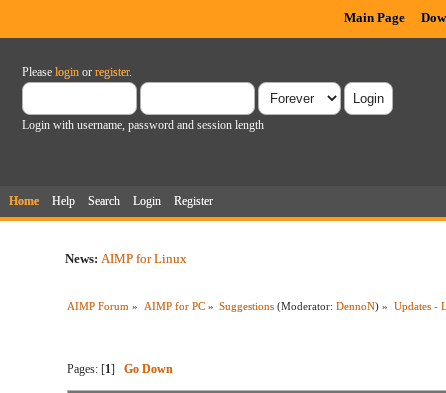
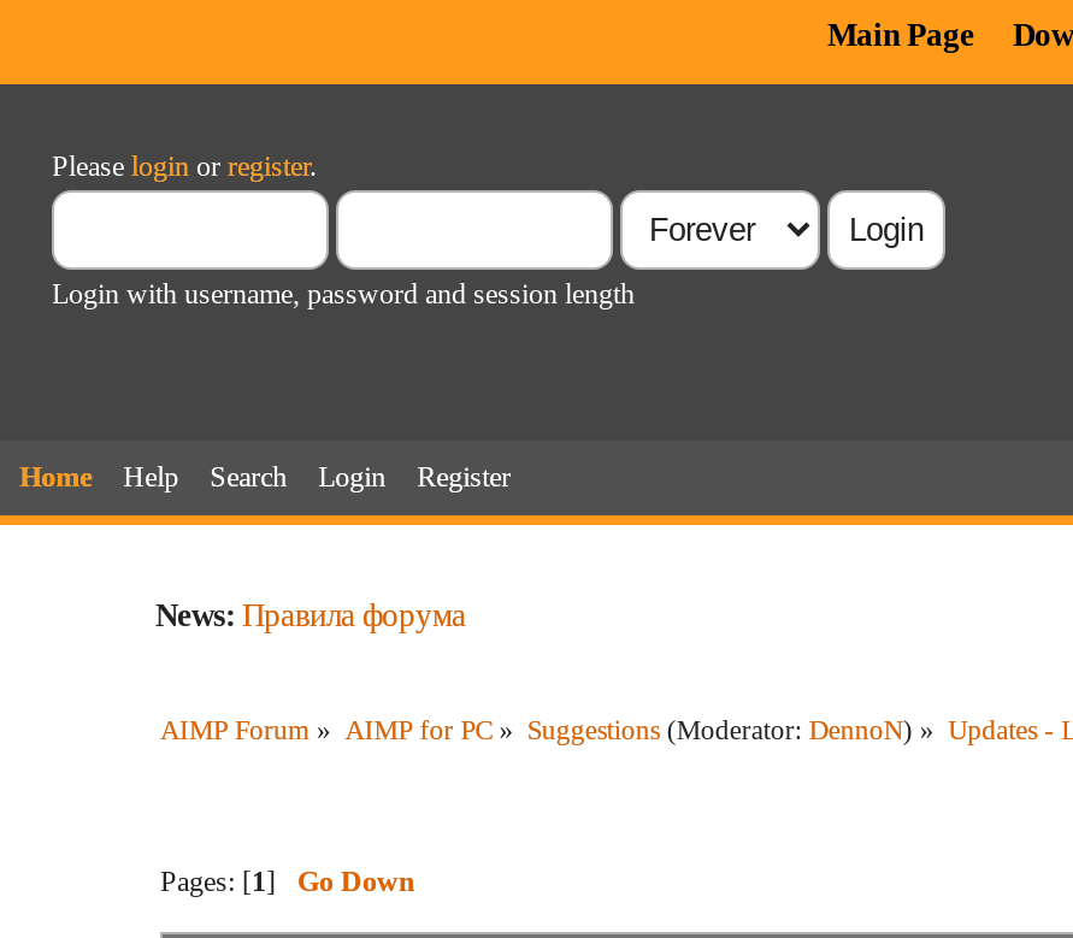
- News: AIMP for Linux
+ News: Правила форума
